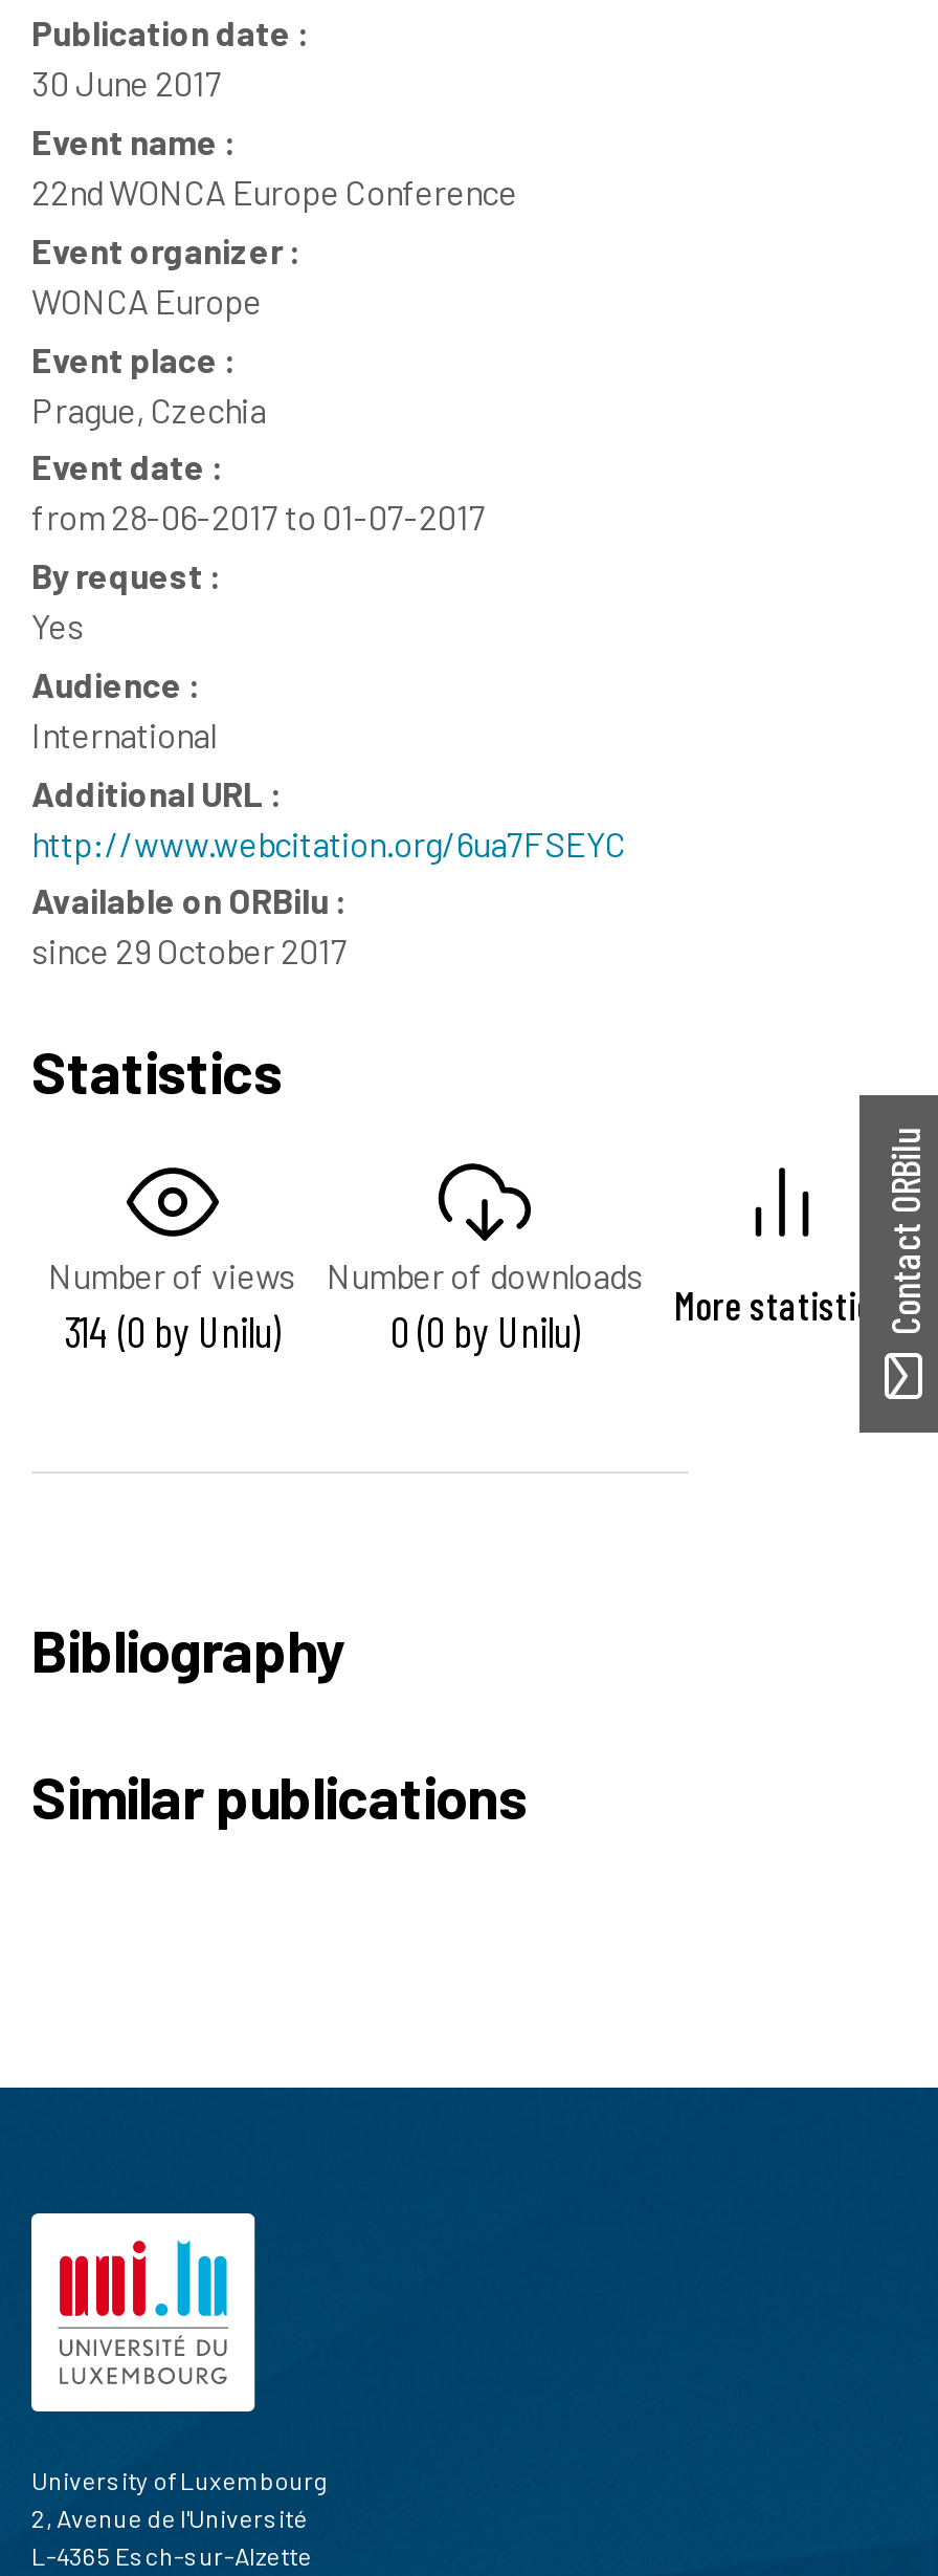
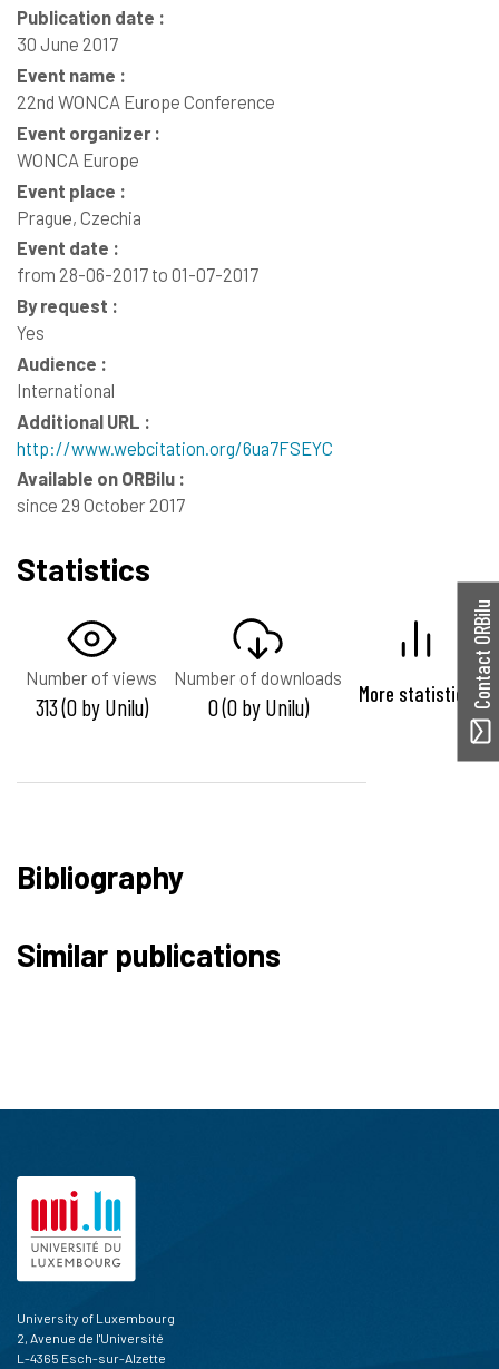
- 314 (0 by Unilu)
+ 313 (0 by Unilu)
